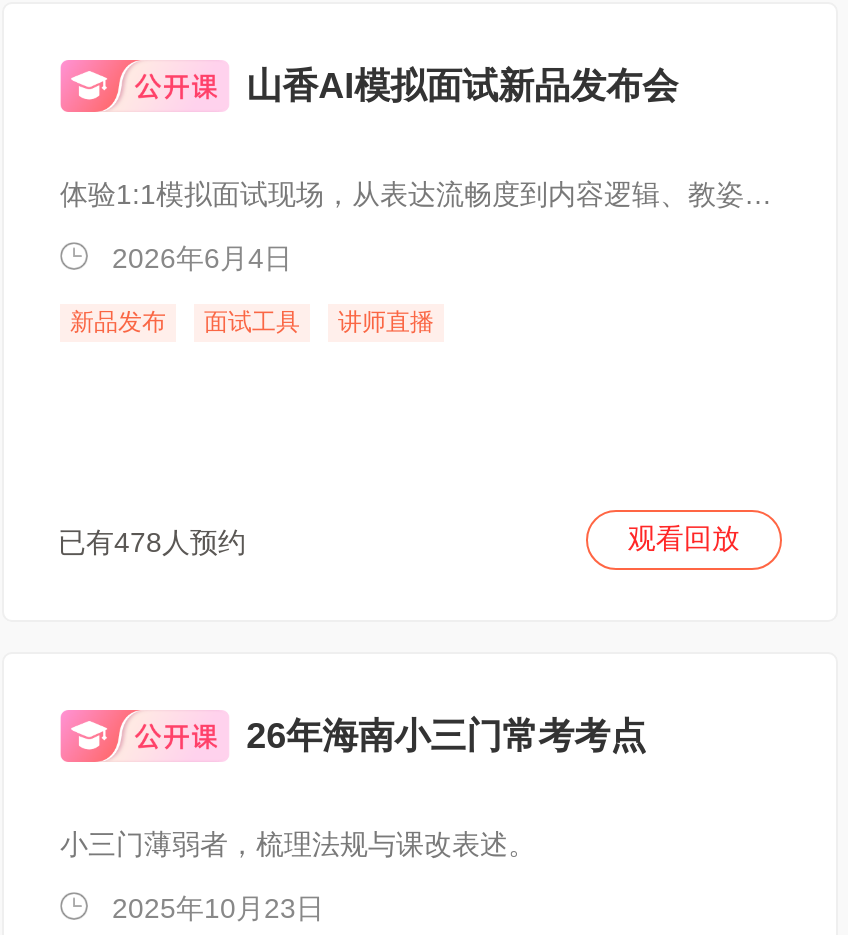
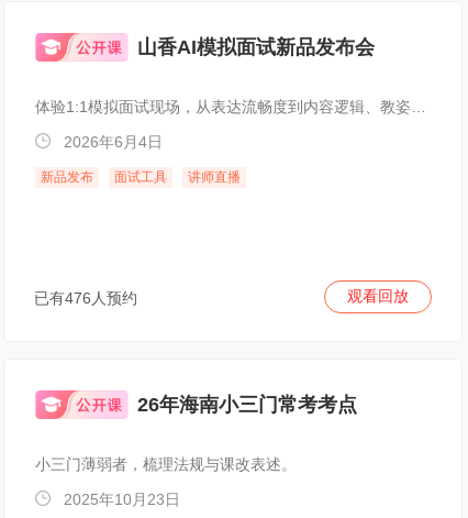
- 已有478人预约
+ 已有476人预约
